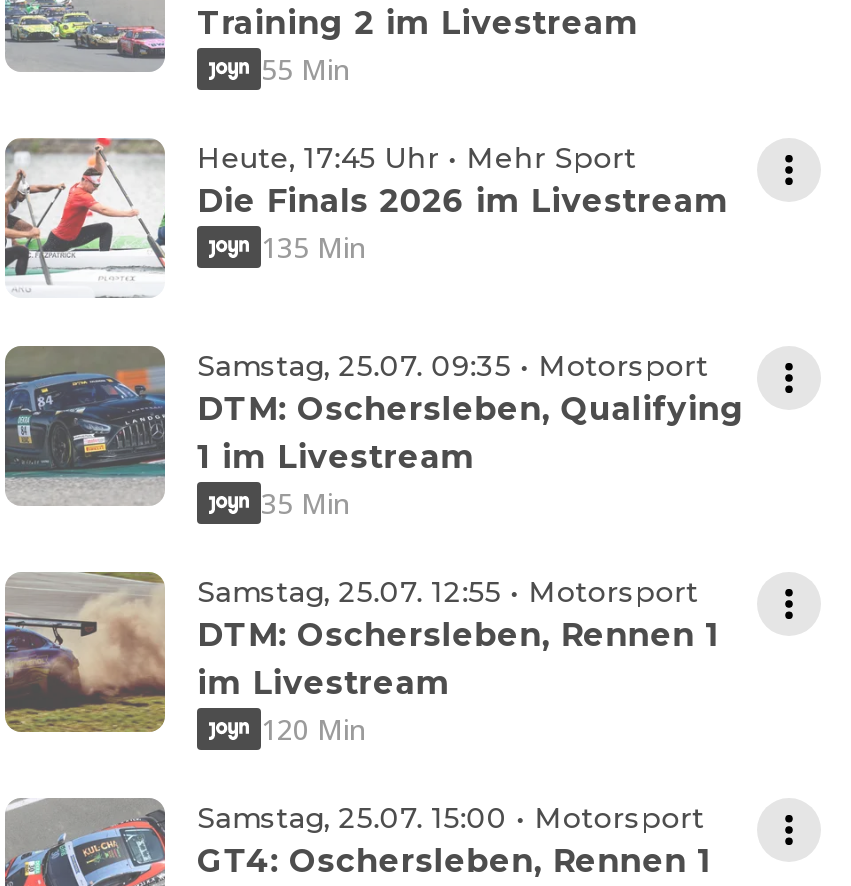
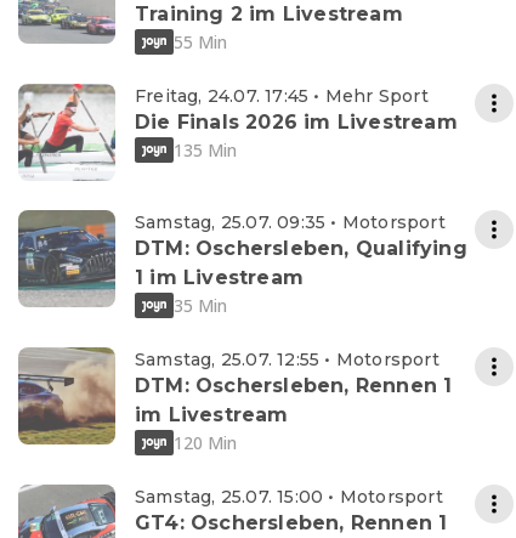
- Heute, 17:45 Uhr • Mehr Sport
+ Freitag, 24.07. 17:45 • Mehr Sport
